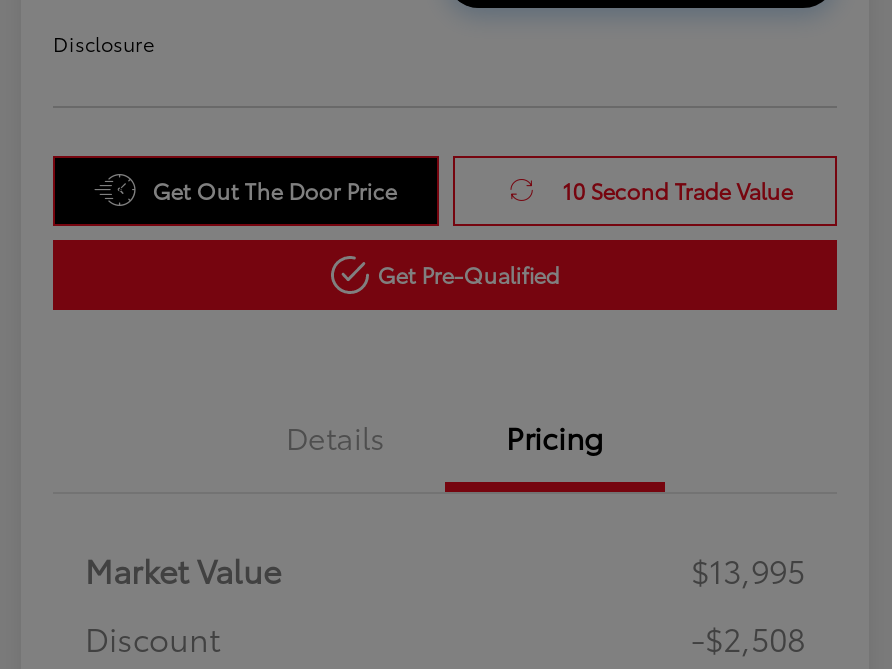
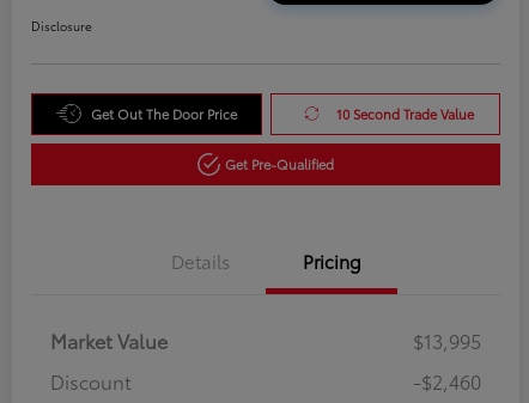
- -$2,508
+ -$2,460
